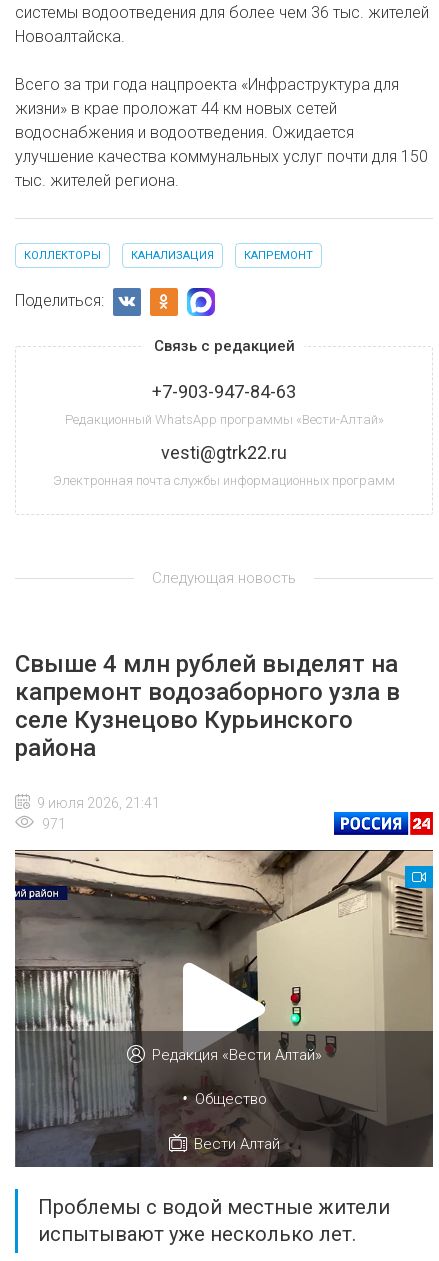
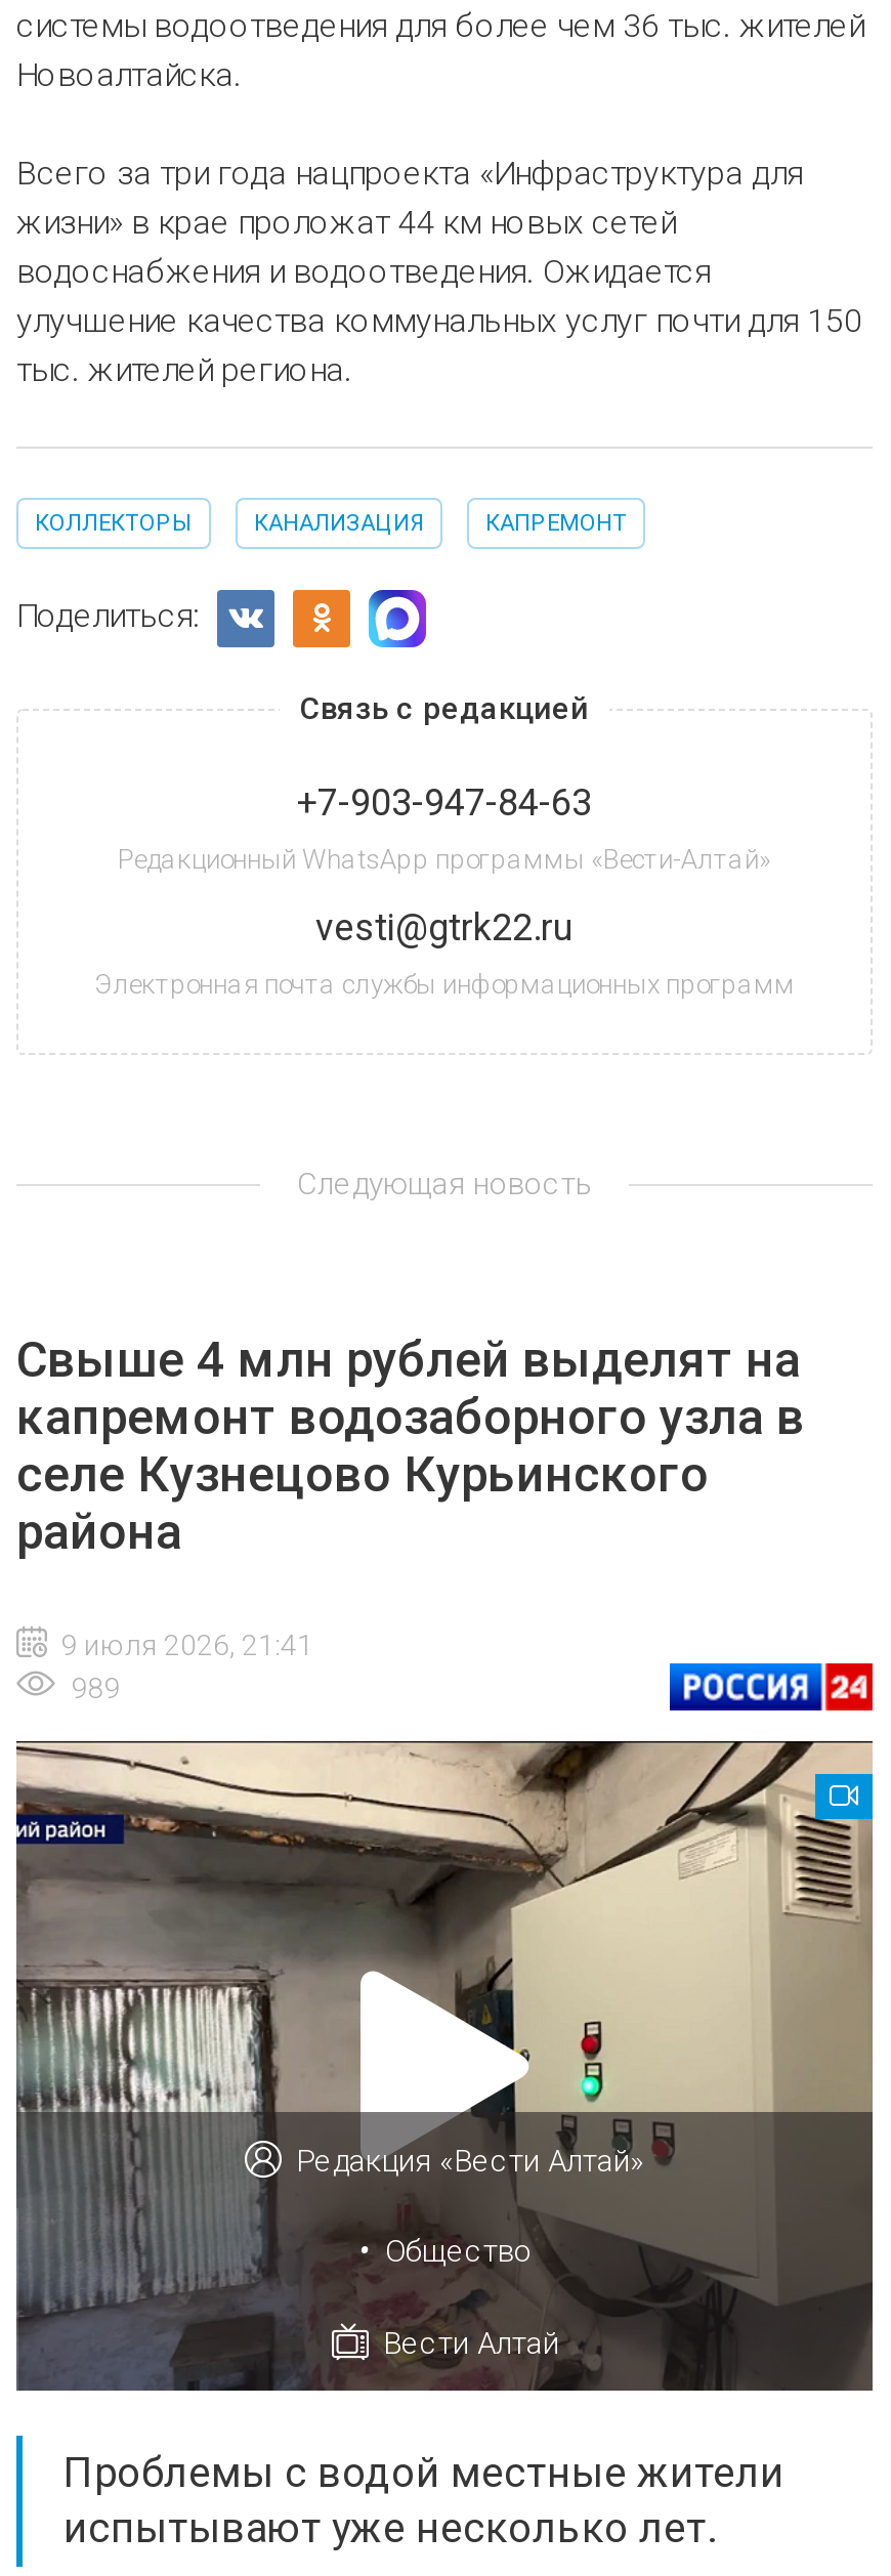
- 971
+ 989
